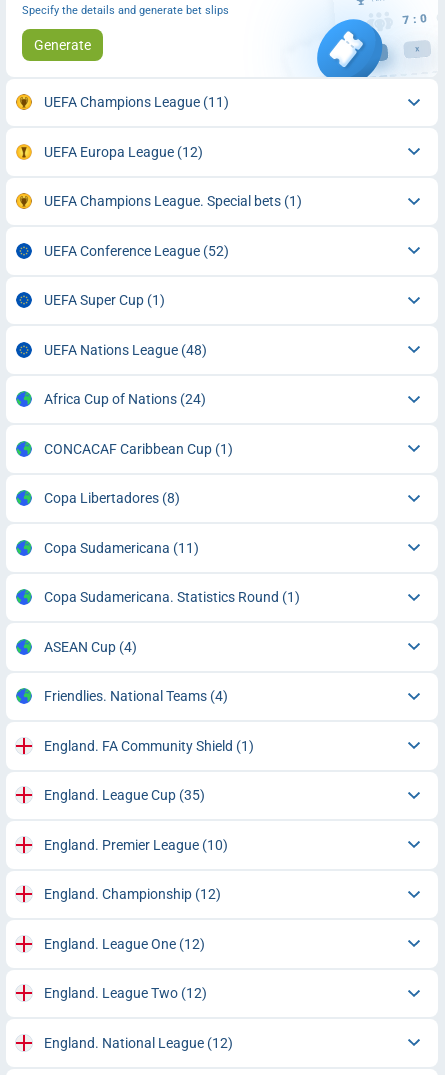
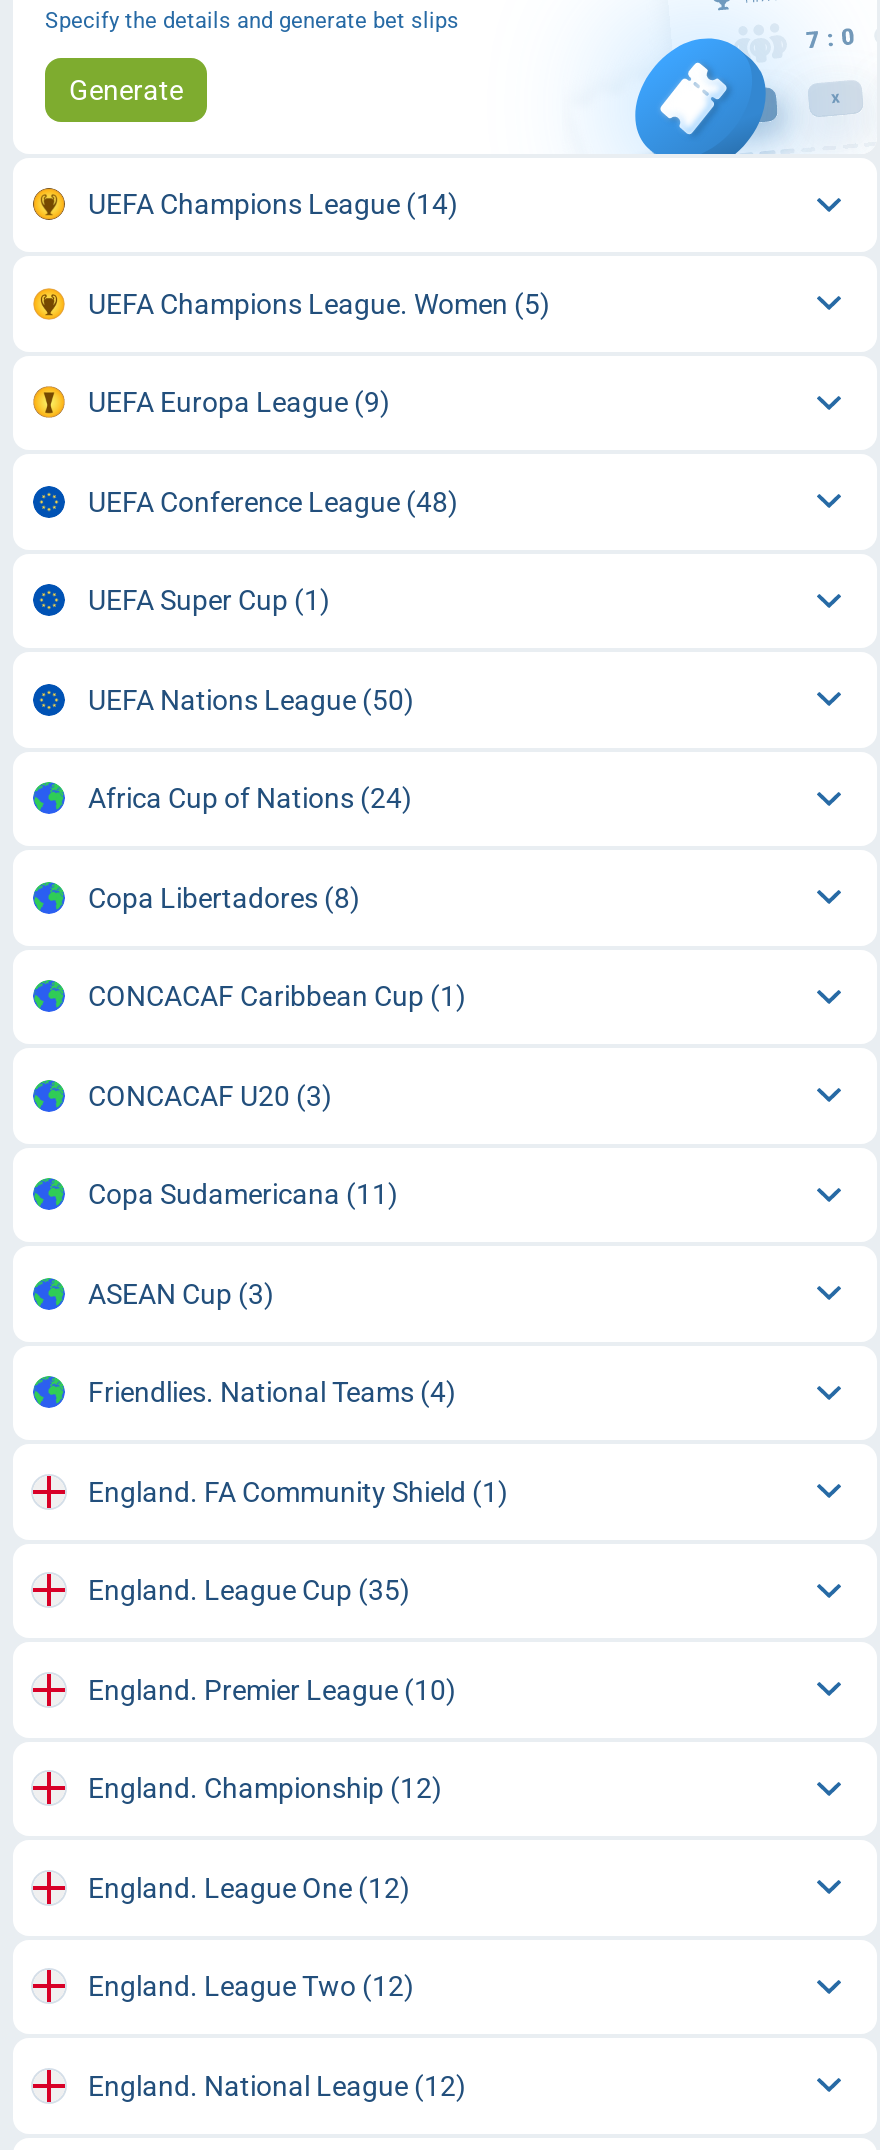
- UEFA Champions League (11)
+ UEFA Champions League (14)

- UEFA Europa League (12)
+ UEFA Champions League. Women (5)

- UEFA Champions League. Special bets (1)
+ UEFA Europa League (9)

- UEFA Conference League (52)
+ UEFA Conference League (48)

- UEFA Nations League (48)
+ UEFA Nations League (50)

moved down: CONCACAF Caribbean Cup (1)

+ CONCACAF U20 (3)

moved up: Copa Libertadores (8)

moved down: Copa Sudamericana (11)

- Copa Sudamericana. Statistics Round (1)
- ASEAN Cup (4)
+ ASEAN Cup (3)
